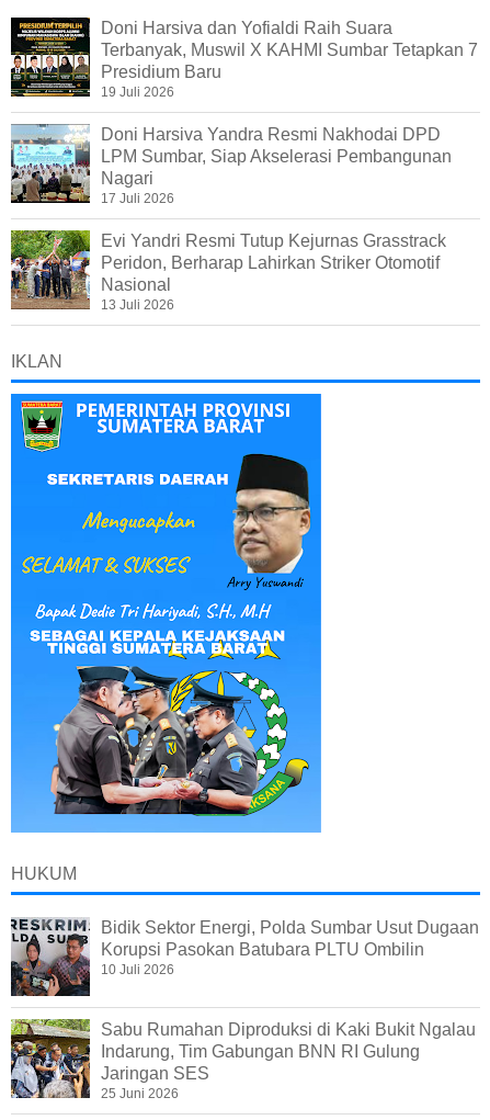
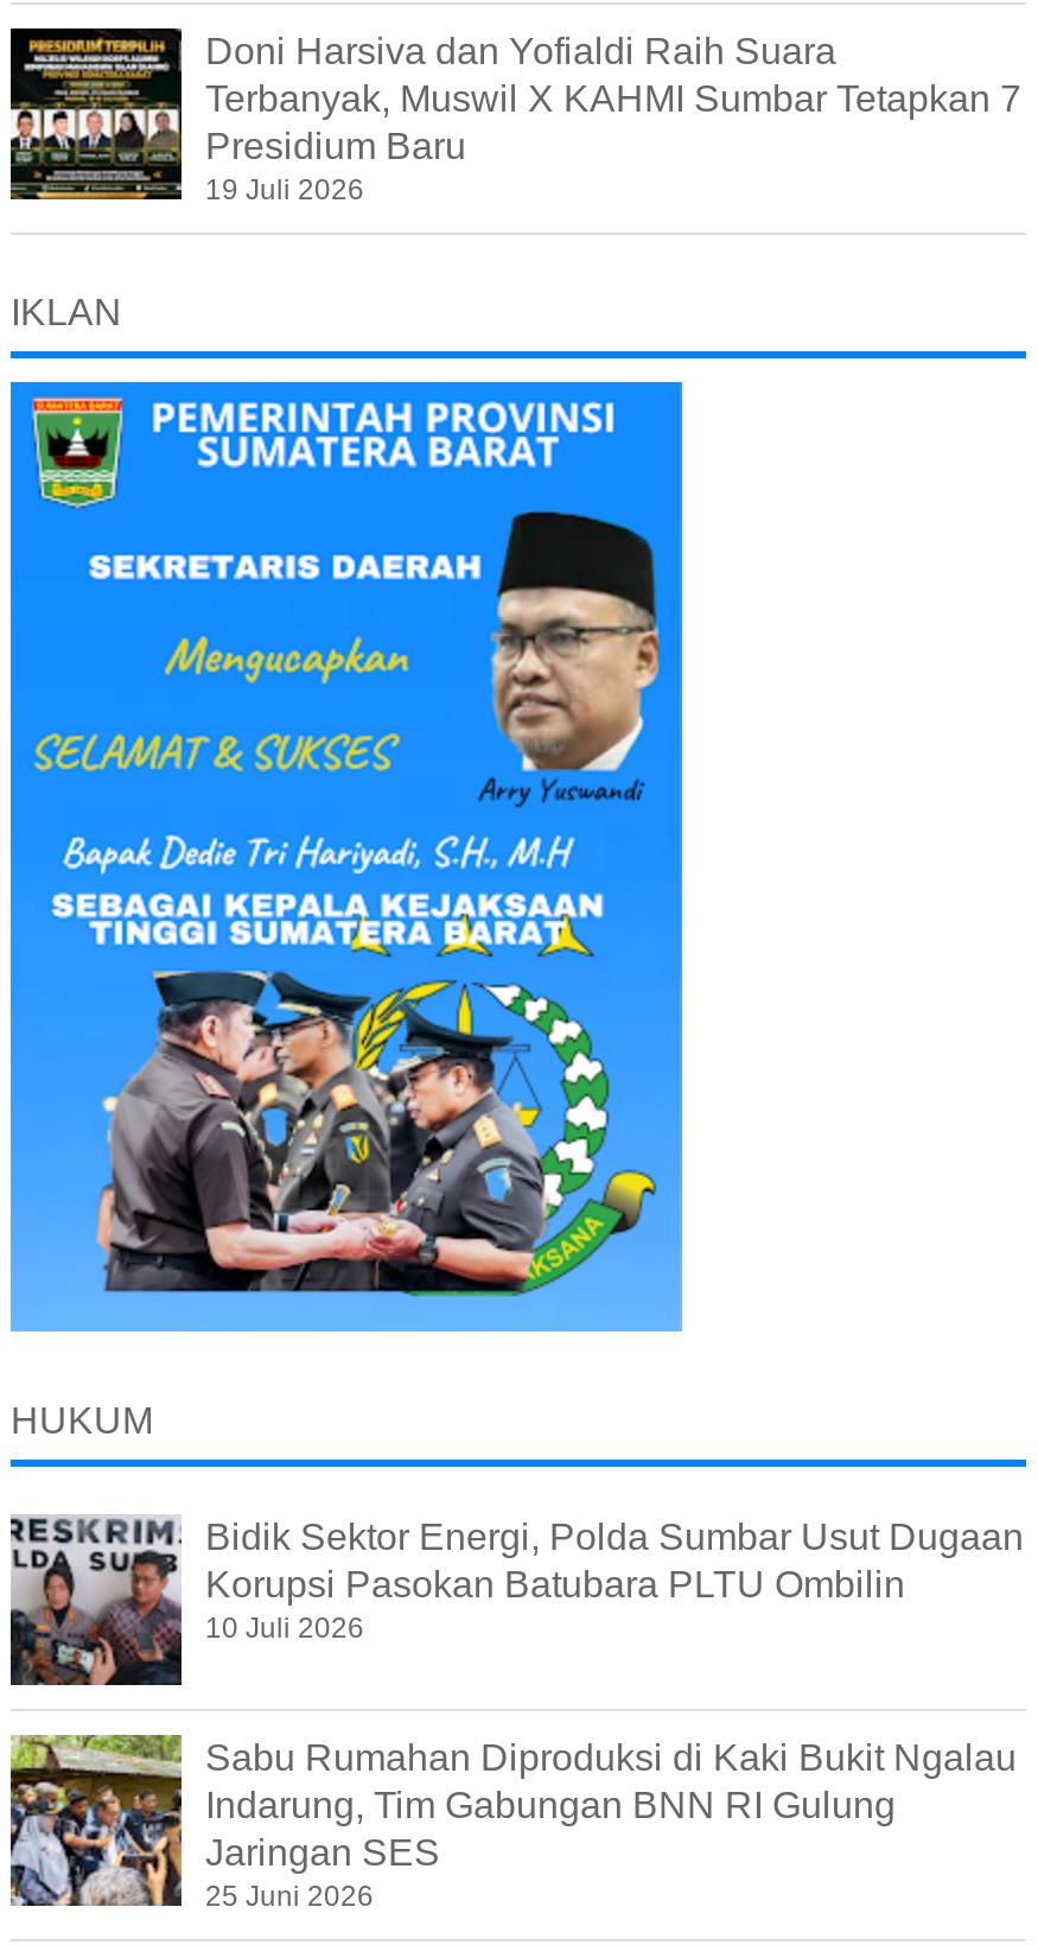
- [image]
- Doni Harsiva Yandra Resmi Nakhodai DPD
- LPM Sumbar, Siap Akselerasi Pembangunan
- Nagari
- 17 Juli 2026
- Evi Yandri Resmi Tutup Kejurnas Grasstrack
- Peridon, Berharap Lahirkan Striker Otomotif
- Nasional
- 13 Juli 2026

- [image]
